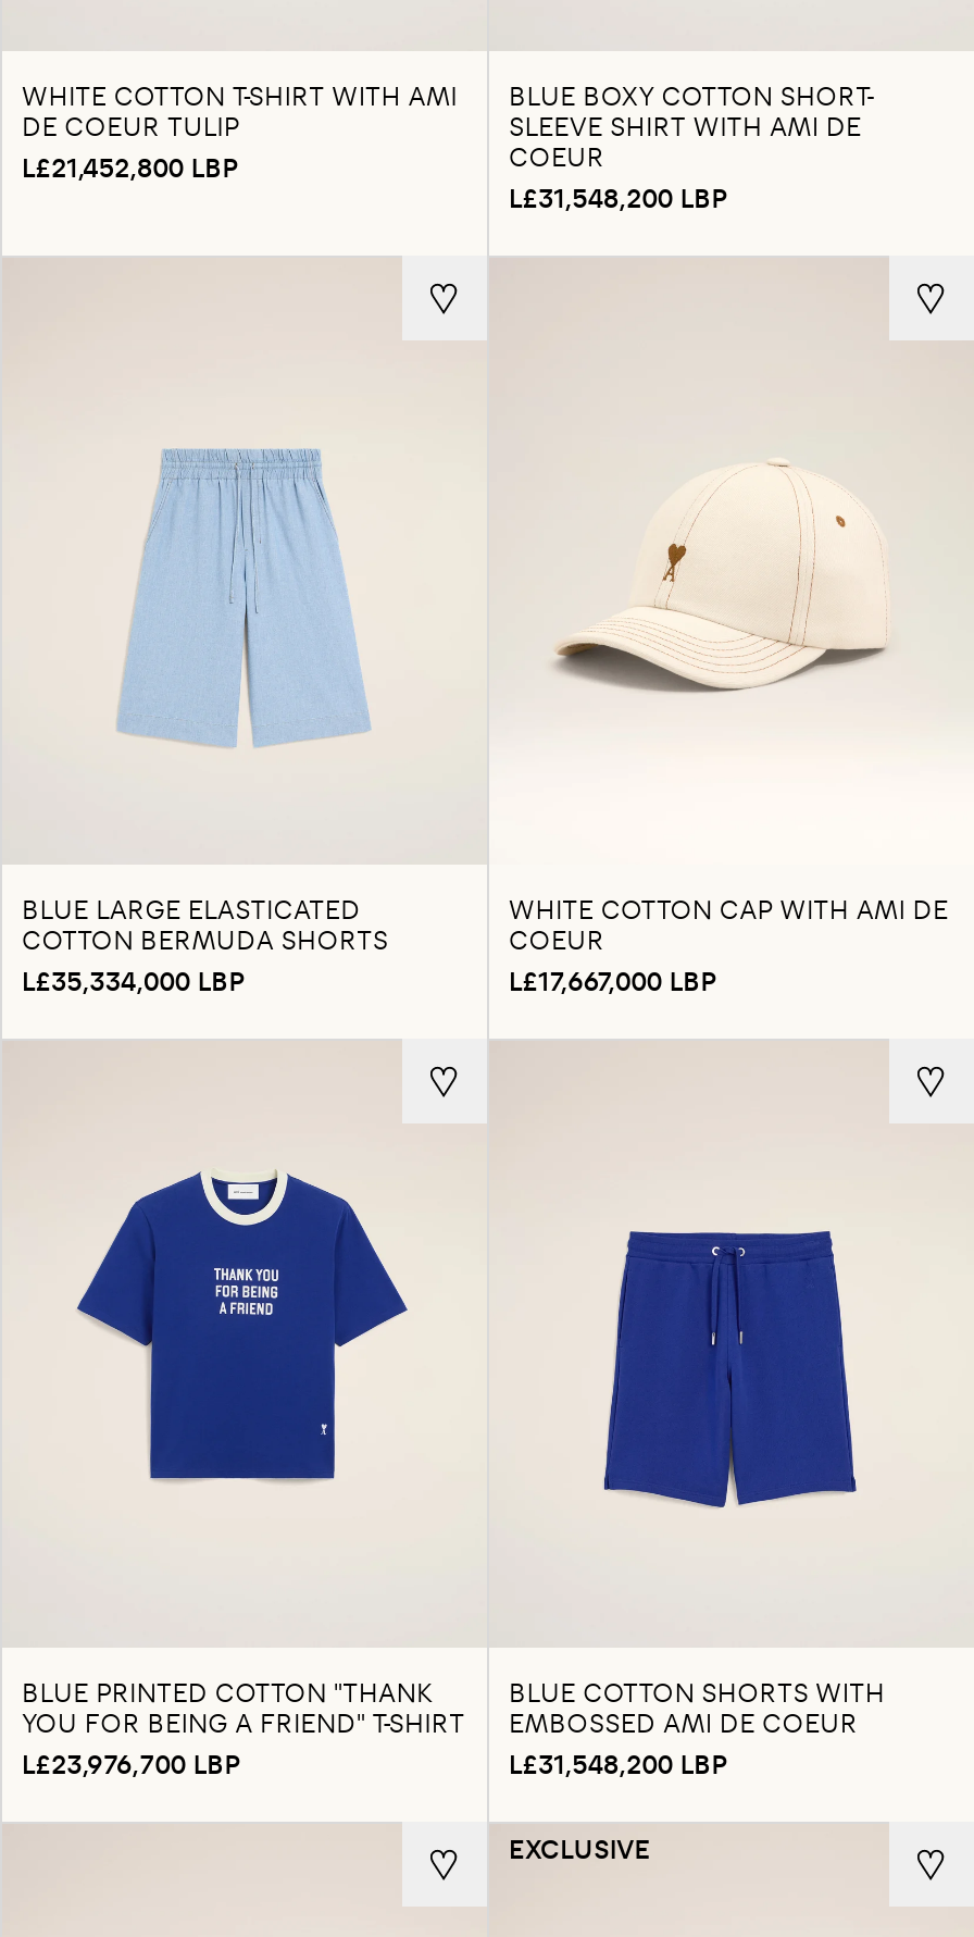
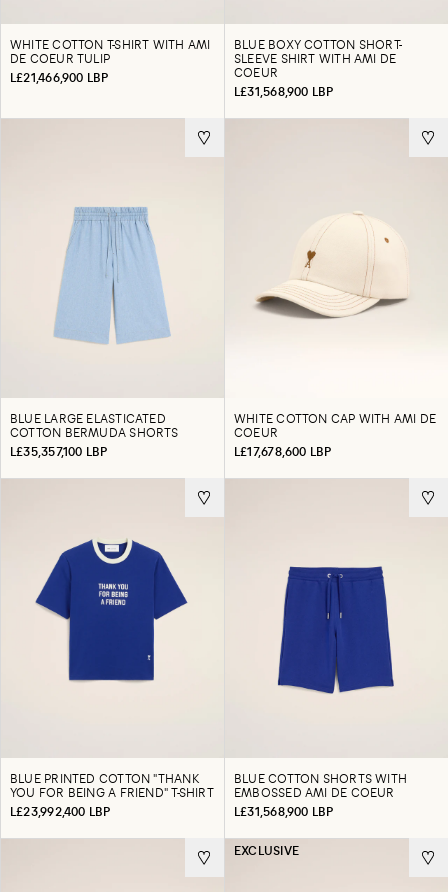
- L£21,452,800 LBP
+ L£21,466,900 LBP

- L£31,548,200 LBP
+ L£31,568,900 LBP

- L£35,334,000 LBP
+ L£35,357,100 LBP

- L£17,667,000 LBP
+ L£17,678,600 LBP

- L£23,976,700 LBP
+ L£23,992,400 LBP

- L£31,548,200 LBP
+ L£31,568,900 LBP
